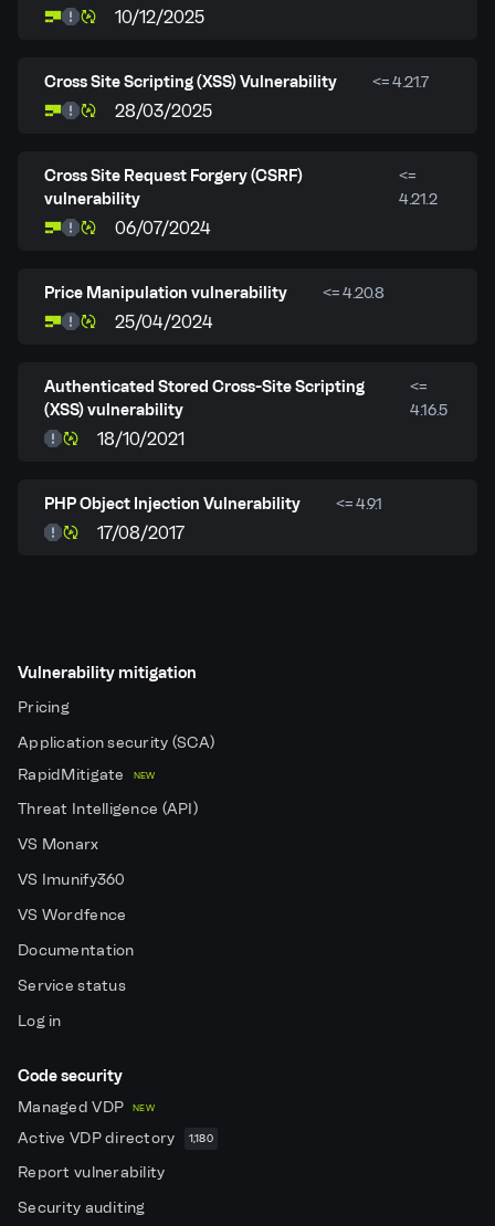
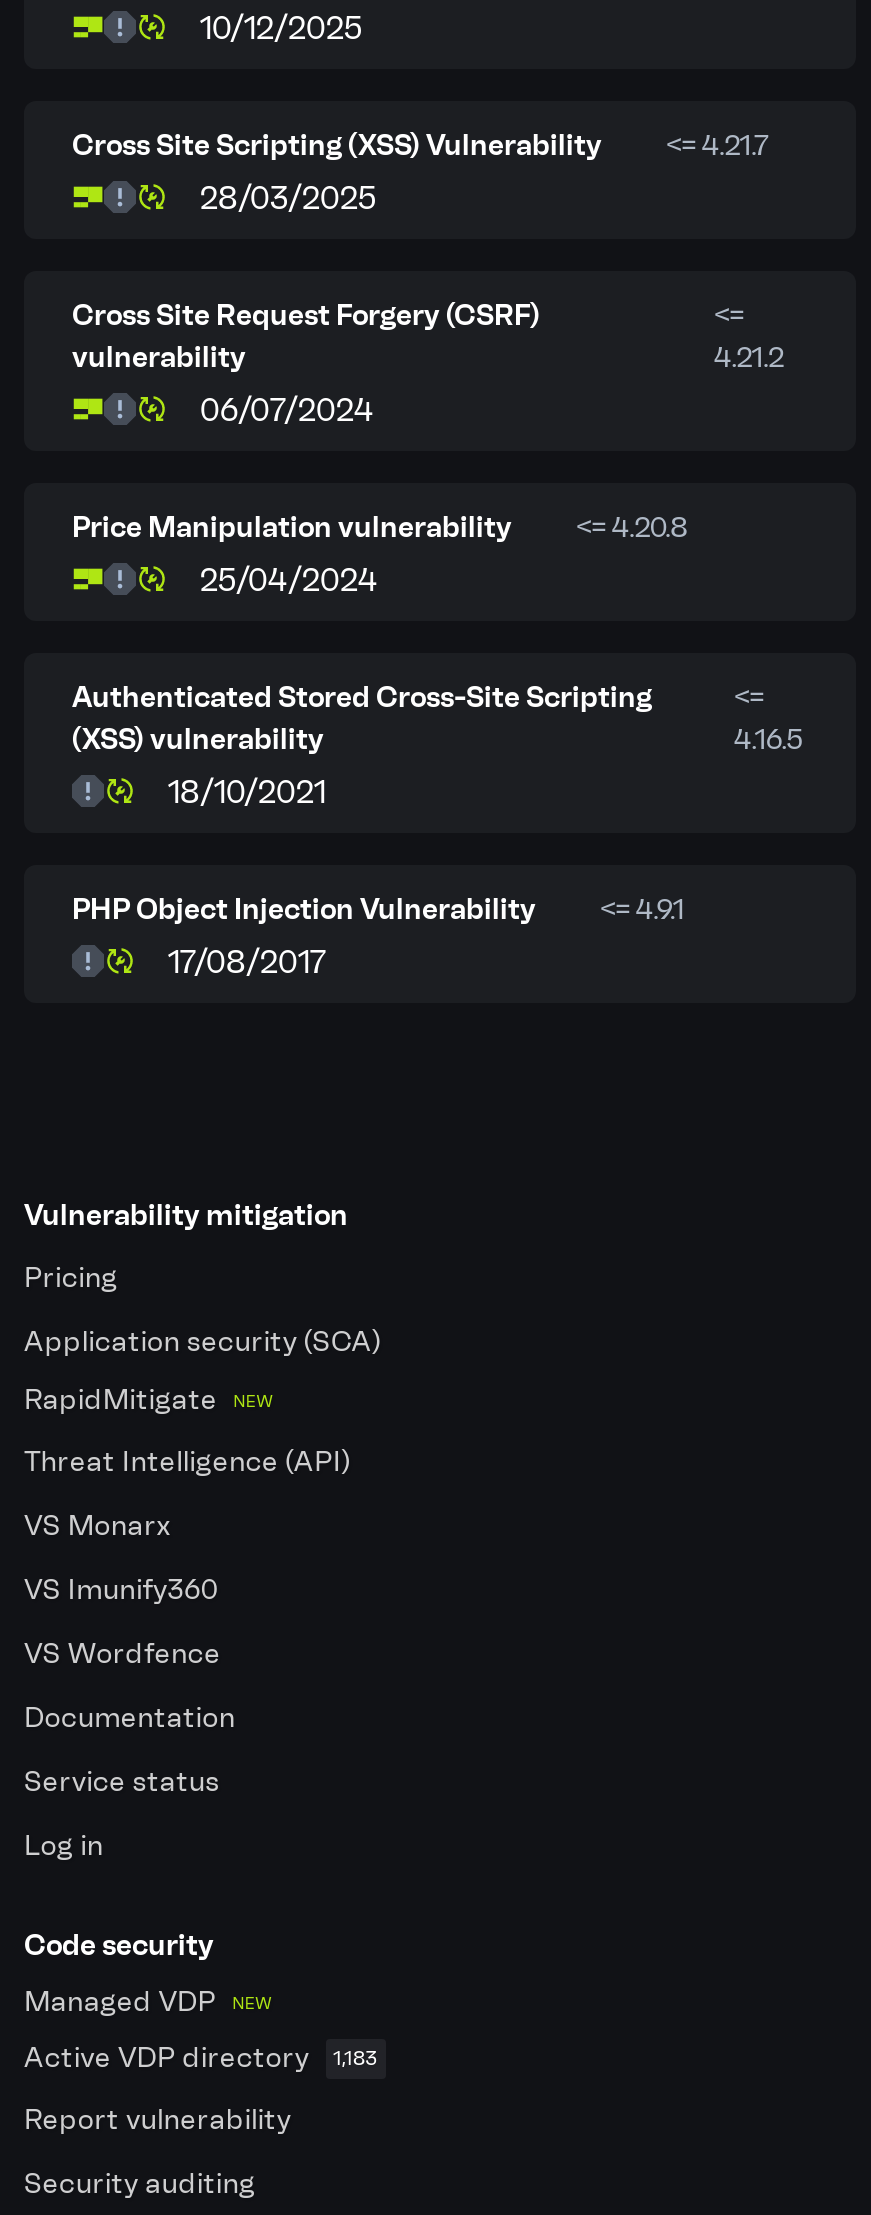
- Active VDP directory 1,180
+ Active VDP directory 1,183
